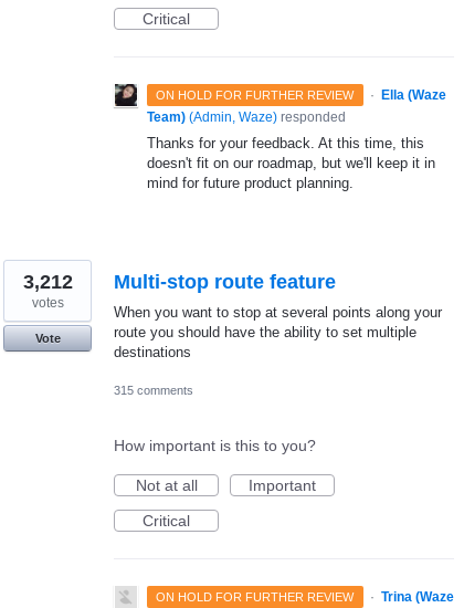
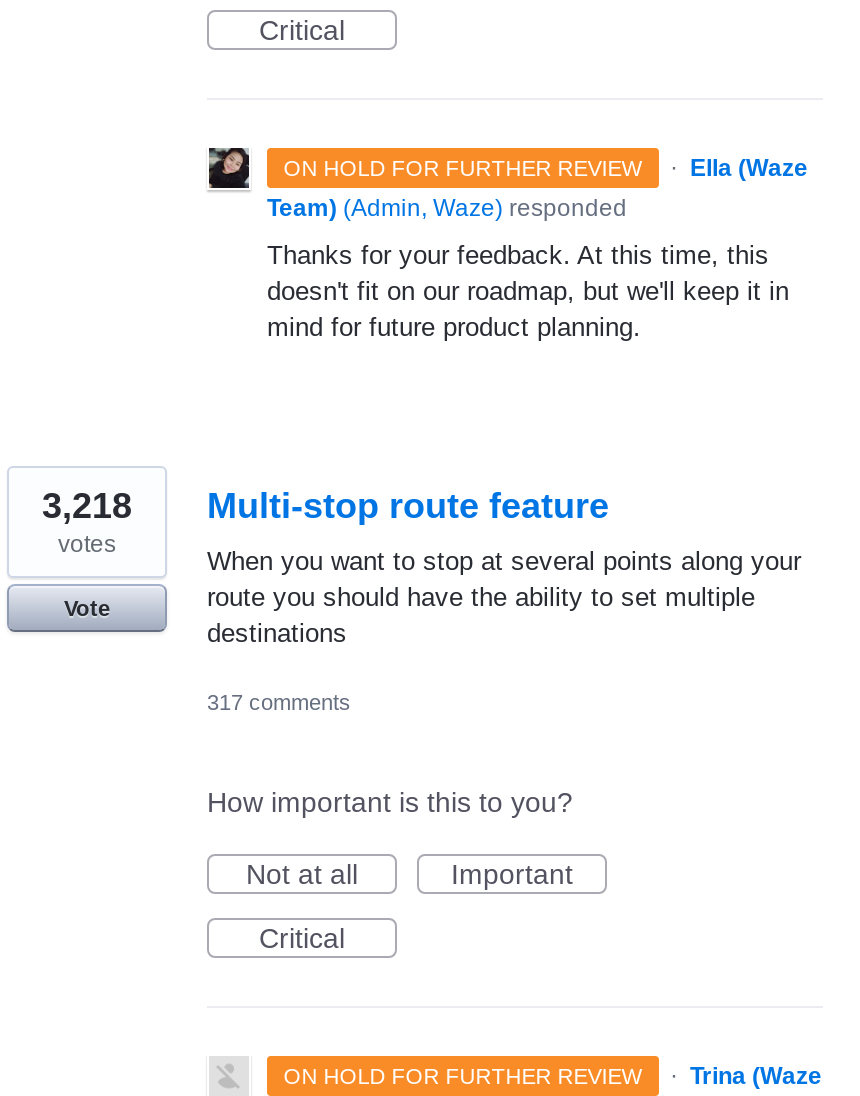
- 3,212 Multi-stop route feature
+ 3,218 Multi-stop route feature

- 315 comments
+ 317 comments
